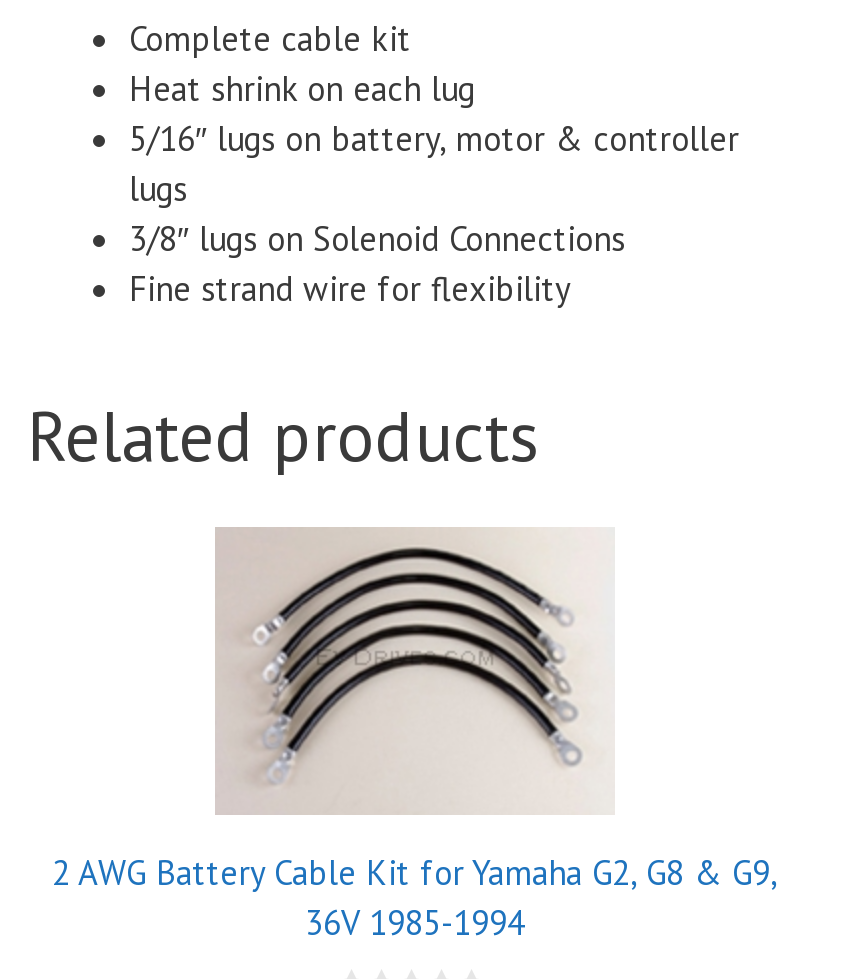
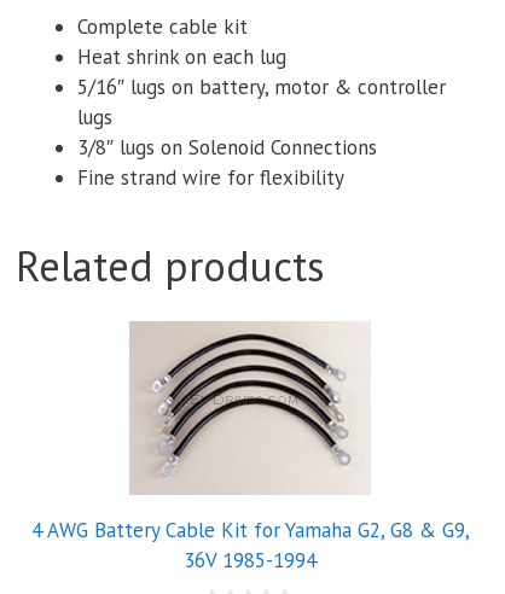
- 2 AWG Battery Cable Kit for Yamaha G2, G8 & G9,
+ 4 AWG Battery Cable Kit for Yamaha G2, G8 & G9,
